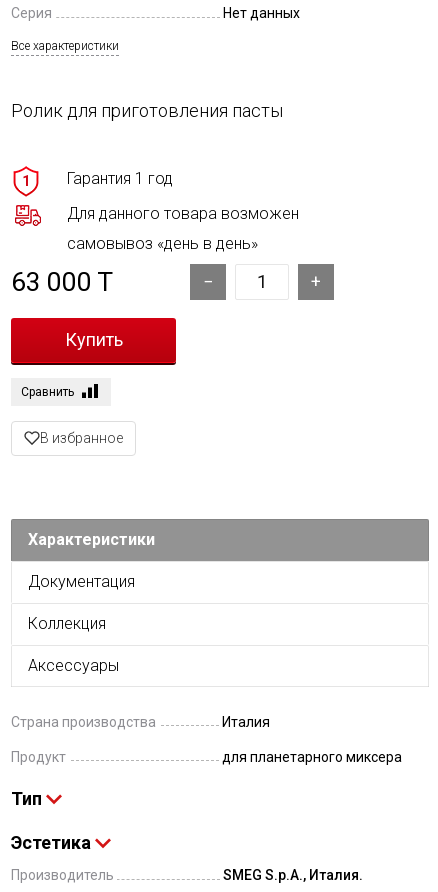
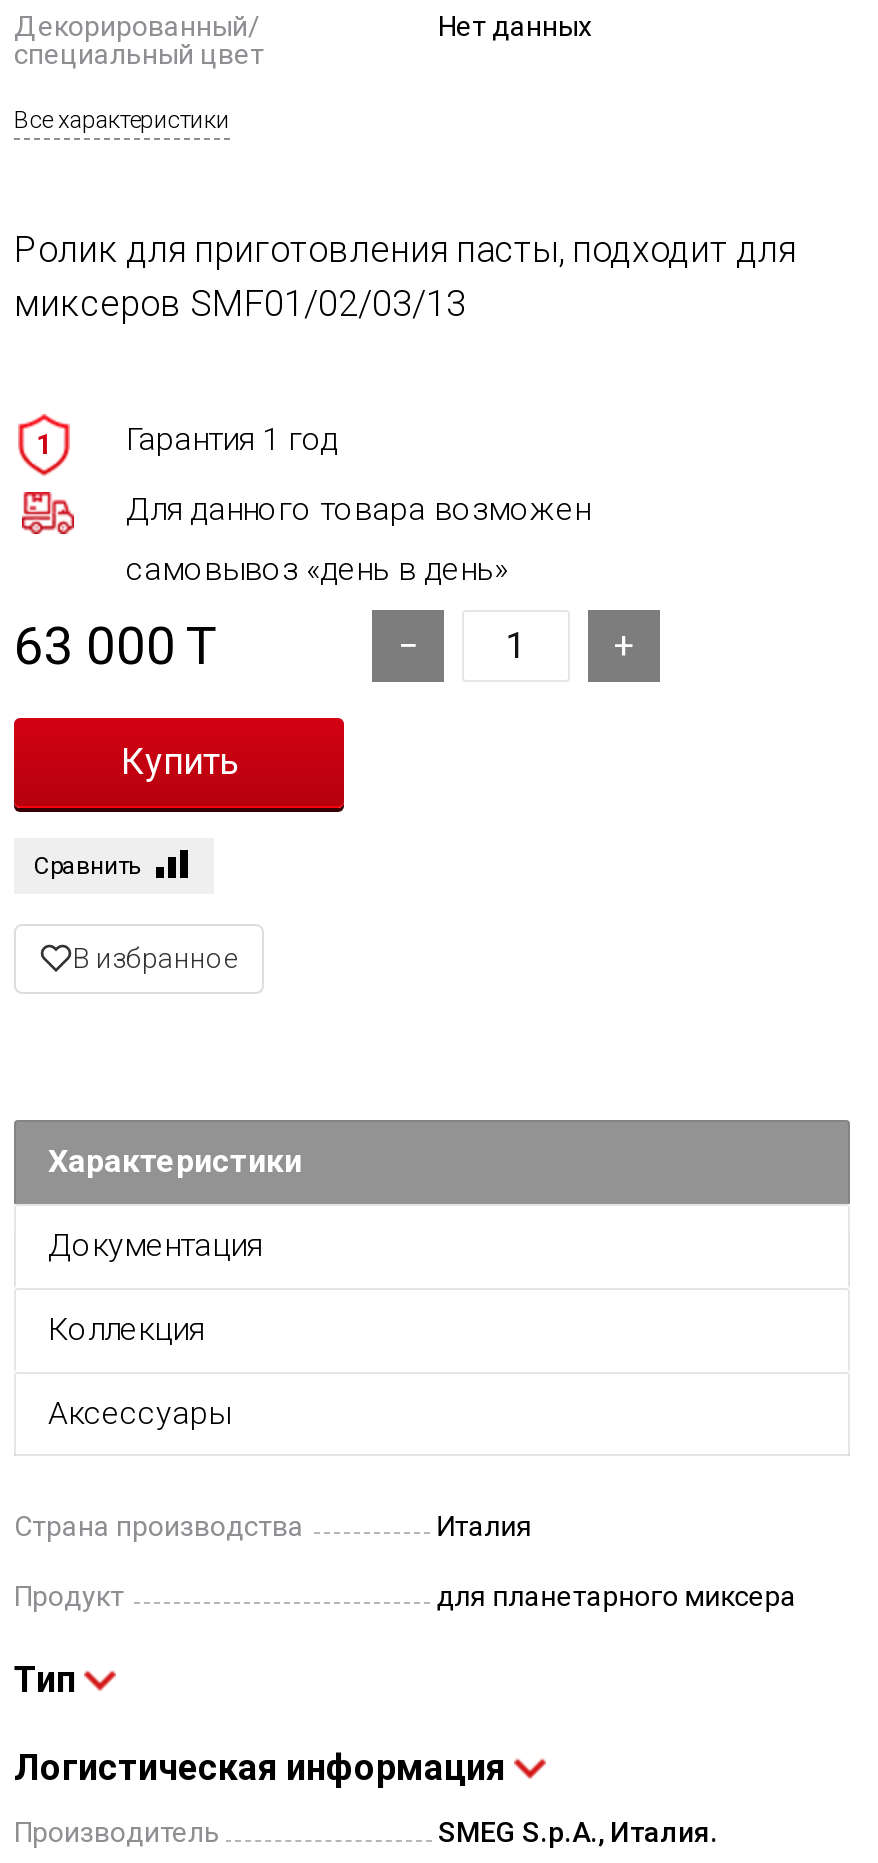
- Серия
+ Декорированный/
+ специальный цвет

- Ролик для приготовления пасты
+ Ролик для приготовления пасты, подходит для
+ миксеров SMF01/02/03/13

- Эстетика
+ Логистическая информация
